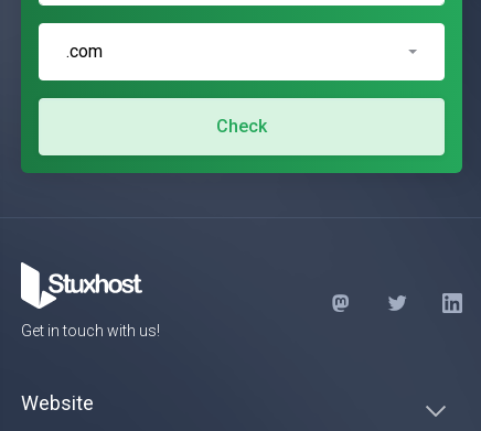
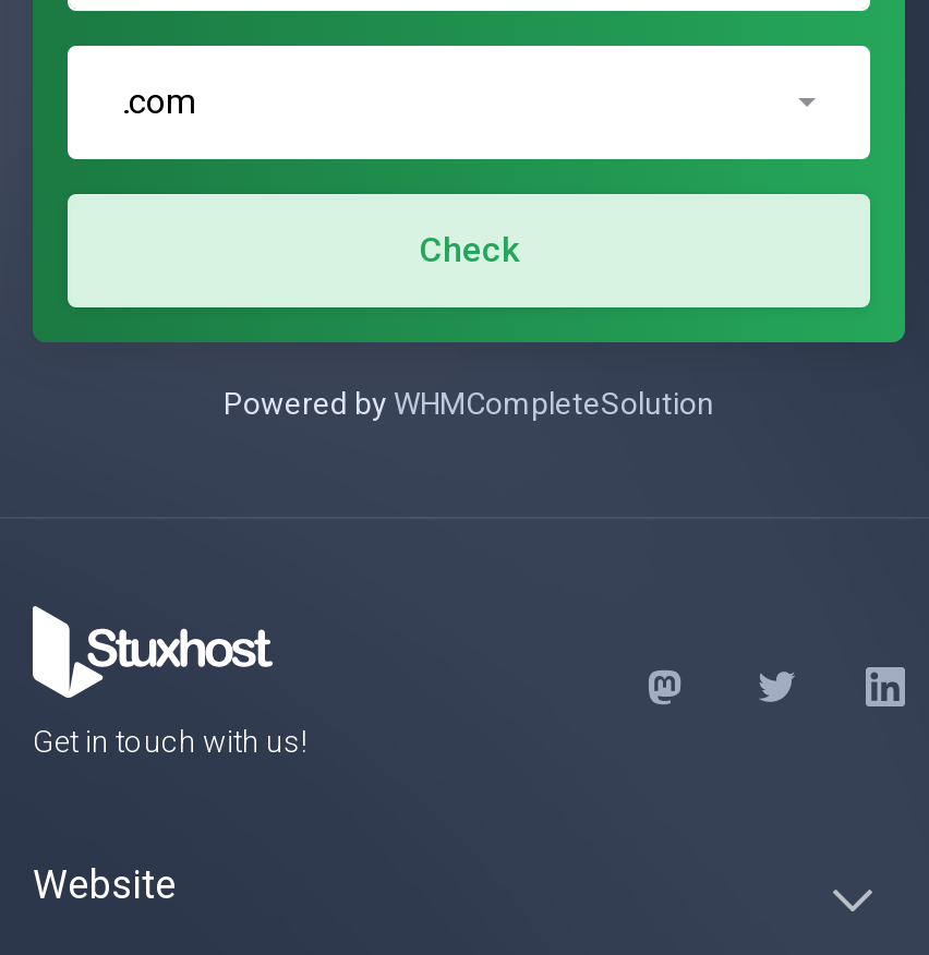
+ Powered by WHMCompleteSolution
